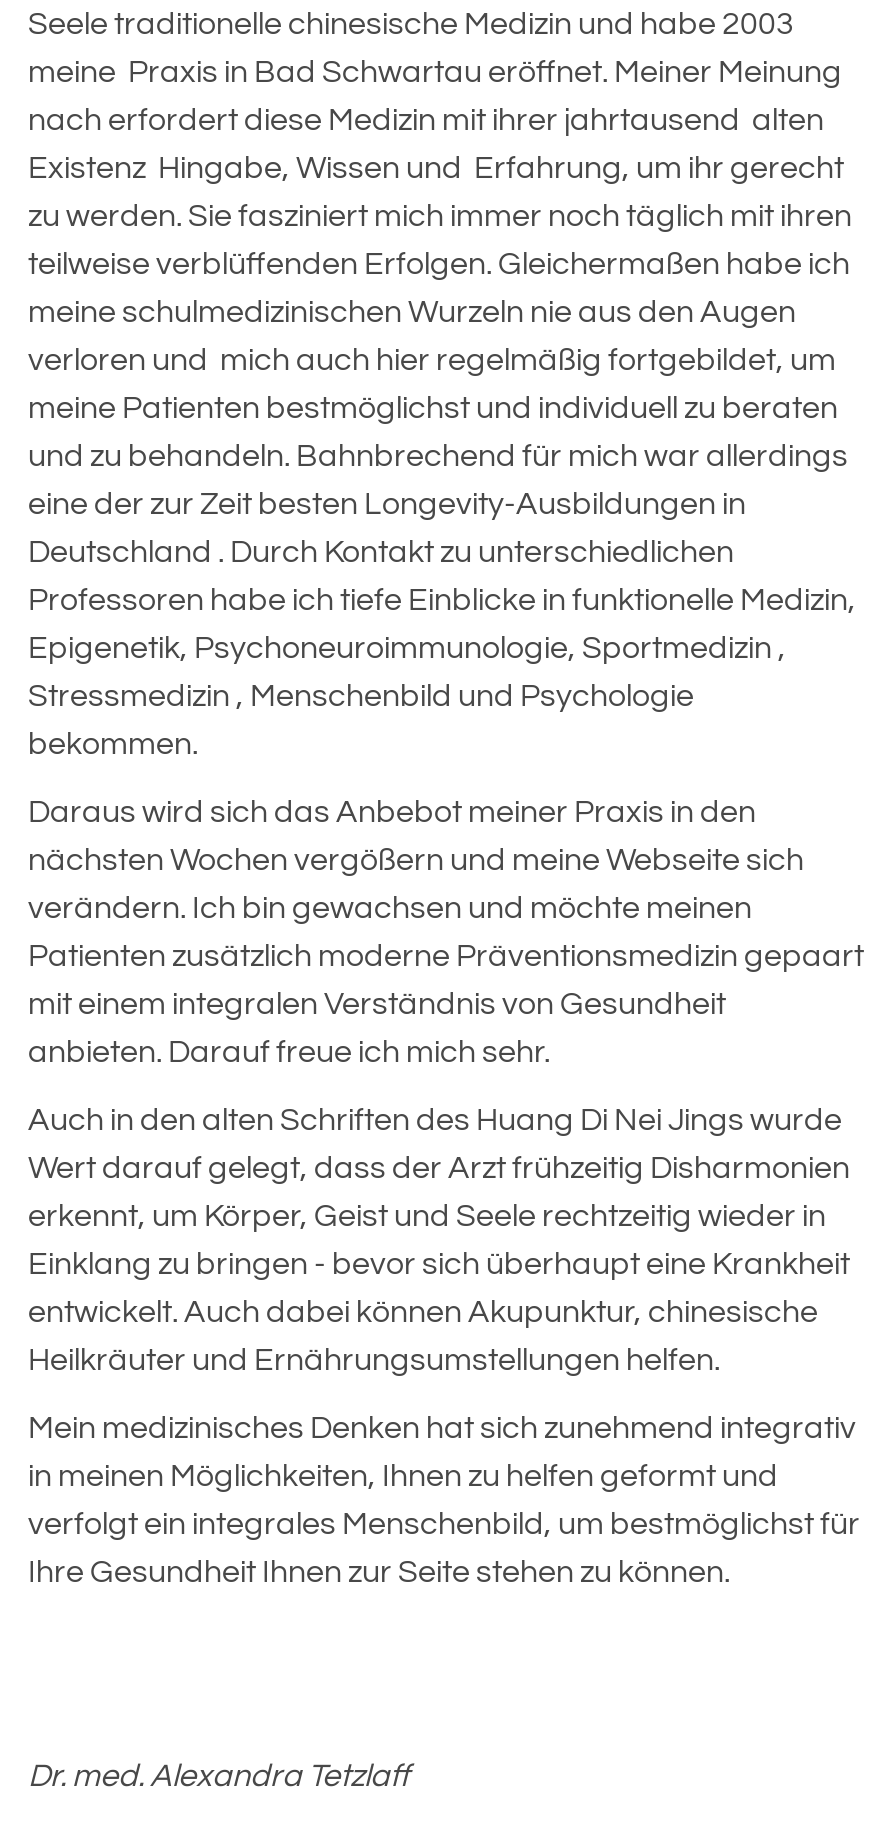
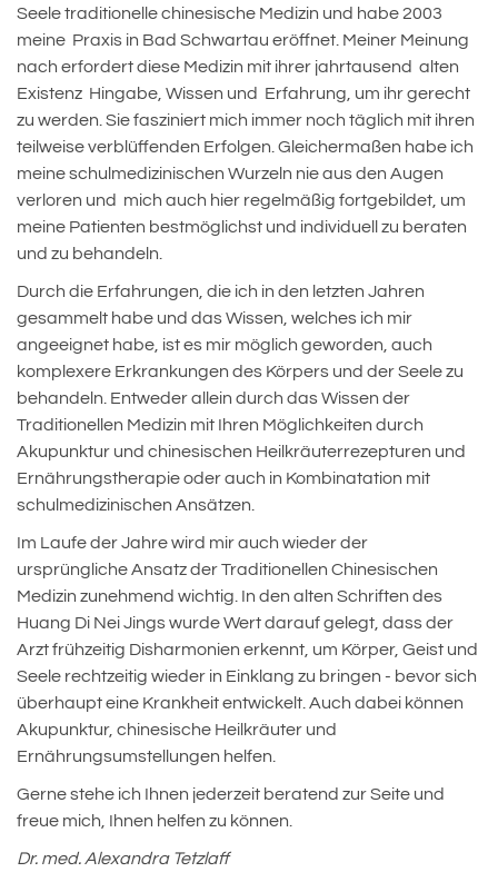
- und zu behandeln. Bahnbrechend für mich war allerdings
- eine der zur Zeit besten Longevity-Ausbildungen in
- Deutschland . Durch Kontakt zu unterschiedlichen
- Professoren habe ich tiefe Einblicke in funktionelle Medizin,
- Epigenetik, Psychoneuroimmunologie, Sportmedizin ,
- Stressmedizin , Menschenbild und Psychologie
- bekommen.
- Daraus wird sich das Anbebot meiner Praxis in den
- nächsten Wochen vergößern und meine Webseite sich
- verändern. Ich bin gewachsen und möchte meinen
- Patienten zusätzlich moderne Präventionsmedizin gepaart
- mit einem integralen Verständnis von Gesundheit
- anbieten. Darauf freue ich mich sehr.
- Auch in den alten Schriften des Huang Di Nei Jings wurde
- Wert darauf gelegt, dass der Arzt frühzeitig Disharmonien
- erkennt, um Körper, Geist und Seele rechtzeitig wieder in
- Einklang zu bringen - bevor sich überhaupt eine Krankheit
- entwickelt. Auch dabei können Akupunktur, chinesische
- Heilkräuter und Ernährungsumstellungen helfen.
- Mein medizinisches Denken hat sich zunehmend integrativ
- in meinen Möglichkeiten, Ihnen zu helfen geformt und
- verfolgt ein integrales Menschenbild, um bestmöglichst für
- Ihre Gesundheit Ihnen zur Seite stehen zu können.
+ und zu behandeln.
+ Durch die Erfahrungen, die ich in den letzten Jahren
+ gesammelt habe und das Wissen, welches ich mir
+ angeeignet habe, ist es mir möglich geworden, auch
+ komplexere Erkrankungen des Körpers und der Seele zu
+ behandeln. Entweder allein durch das Wissen der
+ Traditionellen Medizin mit Ihren Möglichkeiten durch
+ Akupunktur und chinesischen Heilkräuterrezepturen und
+ Ernährungstherapie oder auch in Kombinatation mit
+ schulmedizinischen Ansätzen.
+ Im Laufe der Jahre wird mir auch wieder der
+ ursprüngliche Ansatz der Traditionellen Chinesischen
+ Medizin zunehmend wichtig. In den alten Schriften des
+ Huang Di Nei Jings wurde Wert darauf gelegt, dass der
+ Arzt frühzeitig Disharmonien erkennt, um Körper, Geist und
+ Seele rechtzeitig wieder in Einklang zu bringen - bevor sich
+ überhaupt eine Krankheit entwickelt. Auch dabei können
+ Akupunktur, chinesische Heilkräuter und
+ Ernährungsumstellungen helfen.
+ Gerne stehe ich Ihnen jederzeit beratend zur Seite und
+ freue mich, Ihnen helfen zu können.
